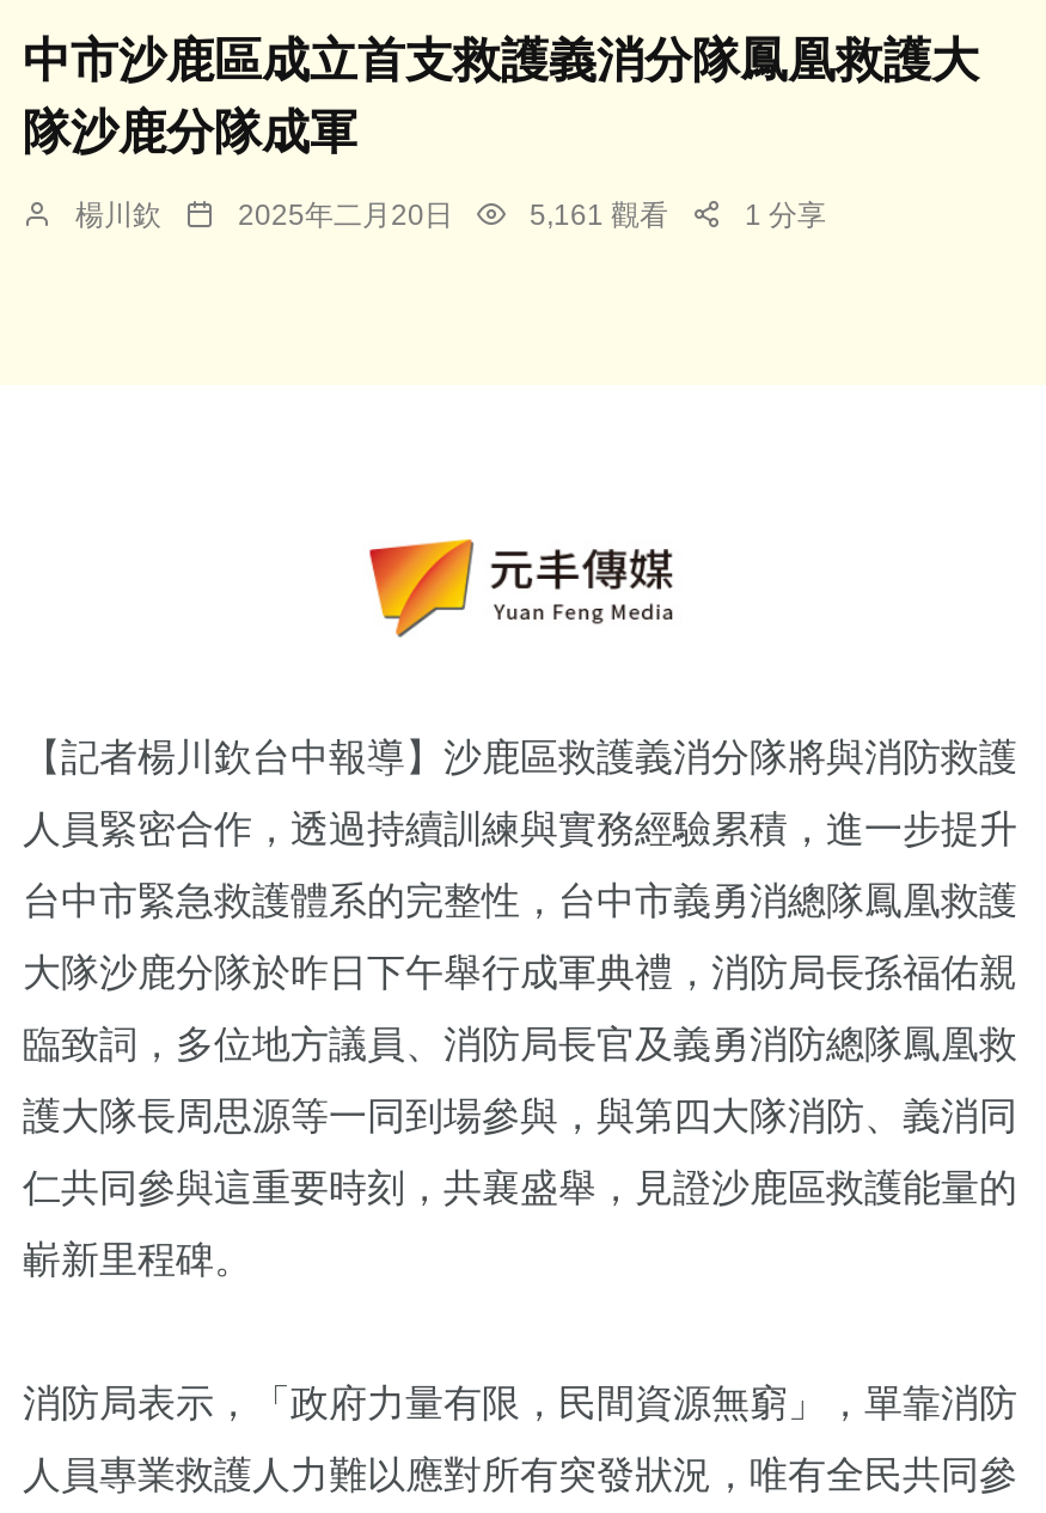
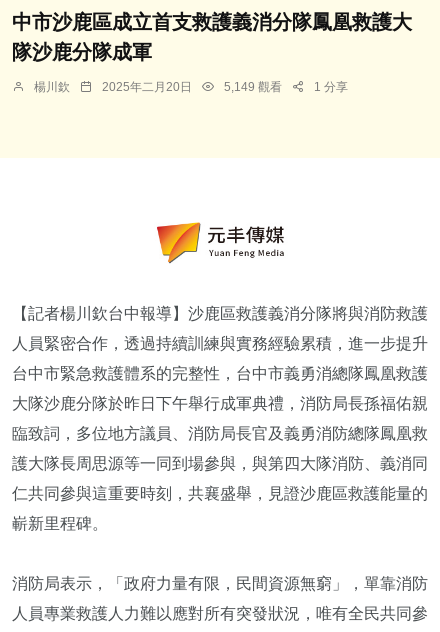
- 5,161 觀看
+ 5,149 觀看
